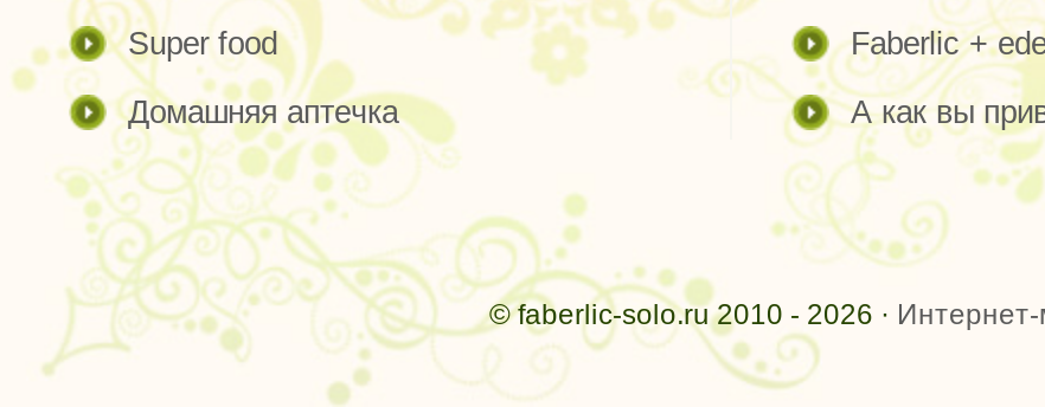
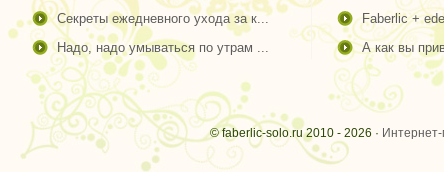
- super food
+ секреты ежедневного ухода за к...

- домашняя аптечка
+ надо, надо умываться по утрам ...
